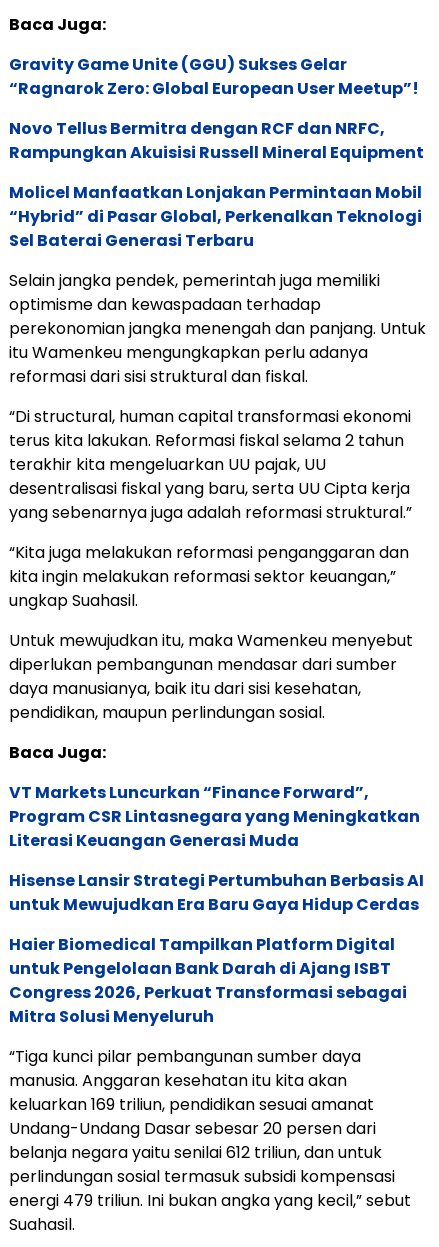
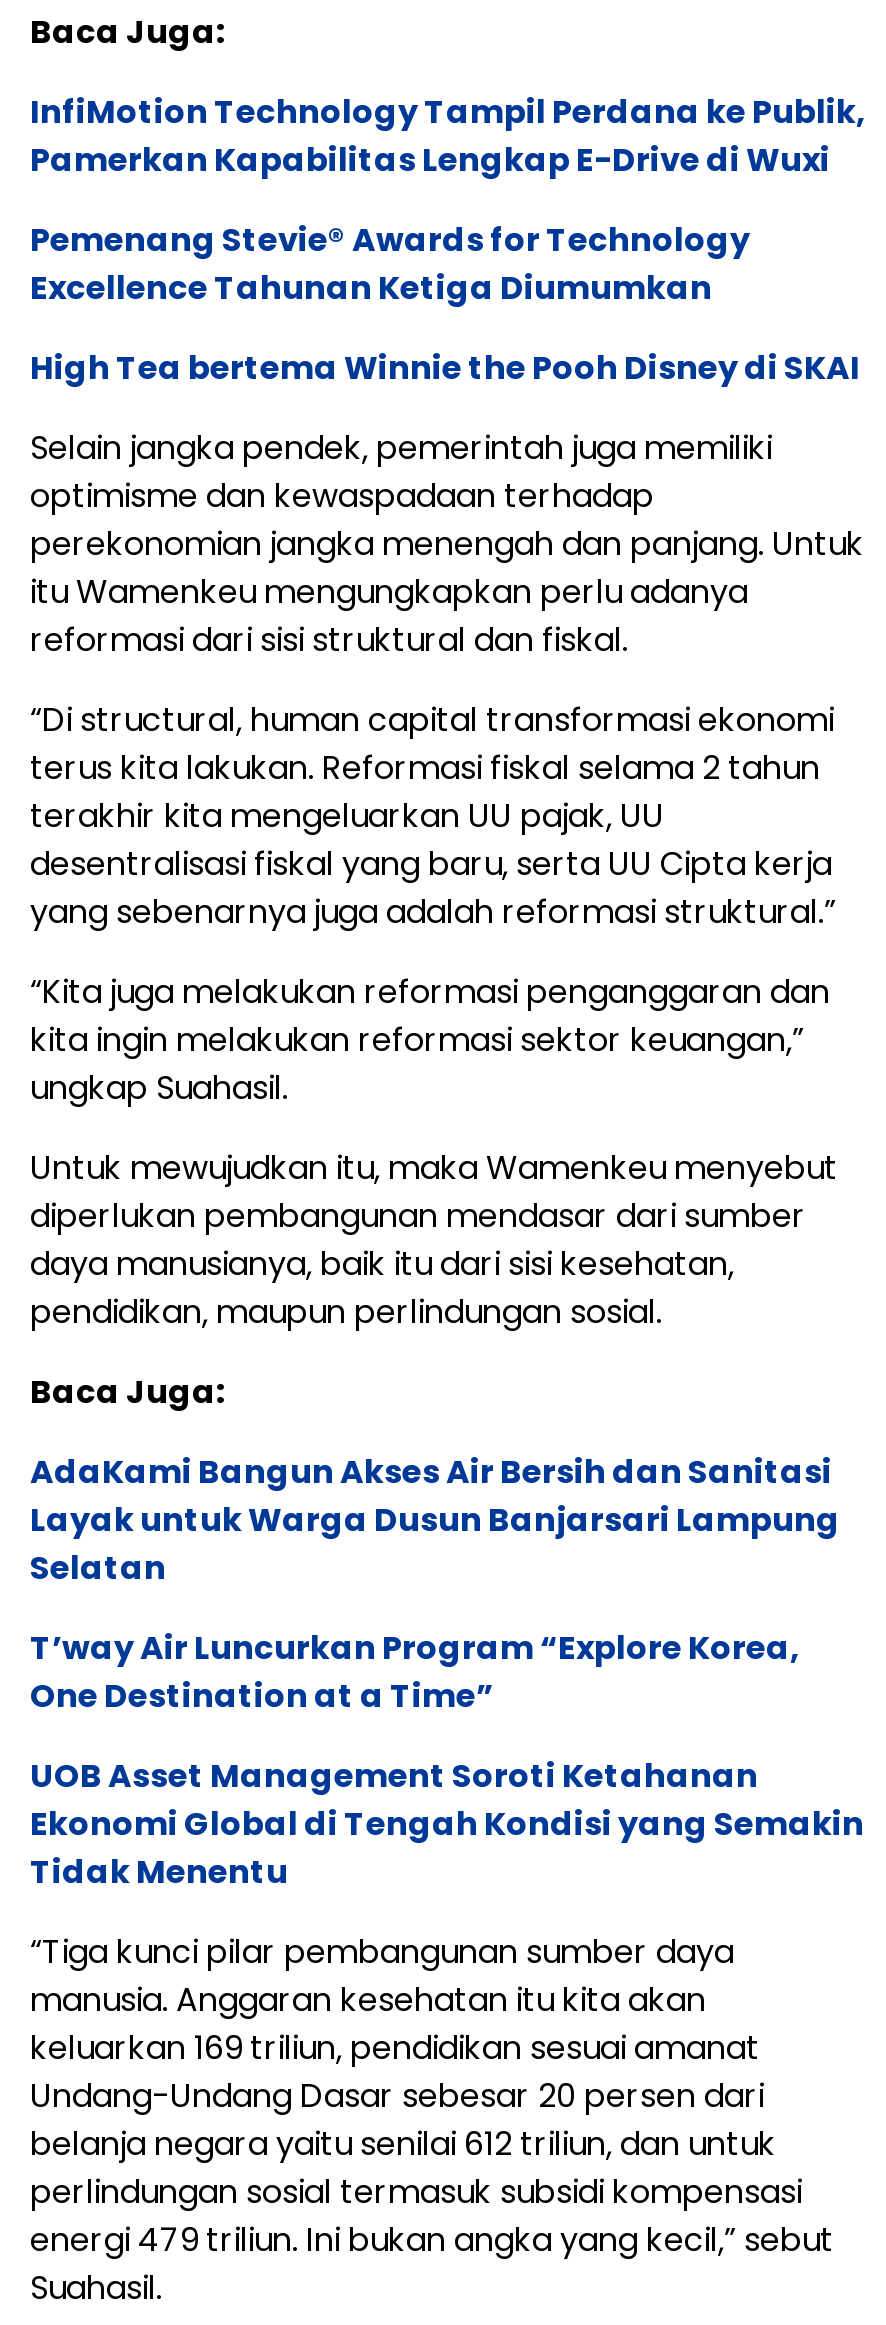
- Gravity Game Unite (GGU) Sukses Gelar
- “Ragnarok Zero: Global European User Meetup”!
+ InfiMotion Technology Tampil Perdana ke Publik,
+ Pamerkan Kapabilitas Lengkap E-Drive di Wuxi

- Novo Tellus Bermitra dengan RCF dan NRFC,
- Rampungkan Akuisisi Russell Mineral Equipment
+ Pemenang Stevie® Awards for Technology
+ Excellence Tahunan Ketiga Diumumkan

- Molicel Manfaatkan Lonjakan Permintaan Mobil
- “Hybrid” di Pasar Global, Perkenalkan Teknologi
- Sel Baterai Generasi Terbaru
+ High Tea bertema Winnie the Pooh Disney di SKAI

- VT Markets Luncurkan “Finance Forward”,
- Program CSR Lintasnegara yang Meningkatkan
- Literasi Keuangan Generasi Muda
+ AdaKami Bangun Akses Air Bersih dan Sanitasi
+ Layak untuk Warga Dusun Banjarsari Lampung
+ Selatan

- Hisense Lansir Strategi Pertumbuhan Berbasis AI
- untuk Mewujudkan Era Baru Gaya Hidup Cerdas
+ T’way Air Luncurkan Program “Explore Korea,
+ One Destination at a Time”

- Haier Biomedical Tampilkan Platform Digital
- untuk Pengelolaan Bank Darah di Ajang ISBT
- Congress 2026, Perkuat Transformasi sebagai
- Mitra Solusi Menyeluruh
+ UOB Asset Management Soroti Ketahanan
+ Ekonomi Global di Tengah Kondisi yang Semakin
+ Tidak Menentu
